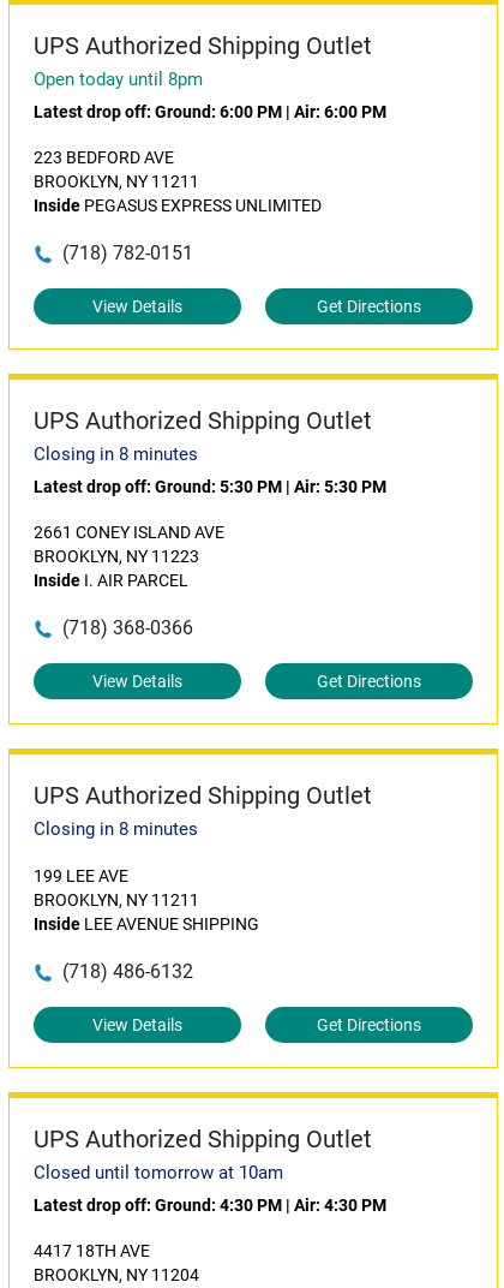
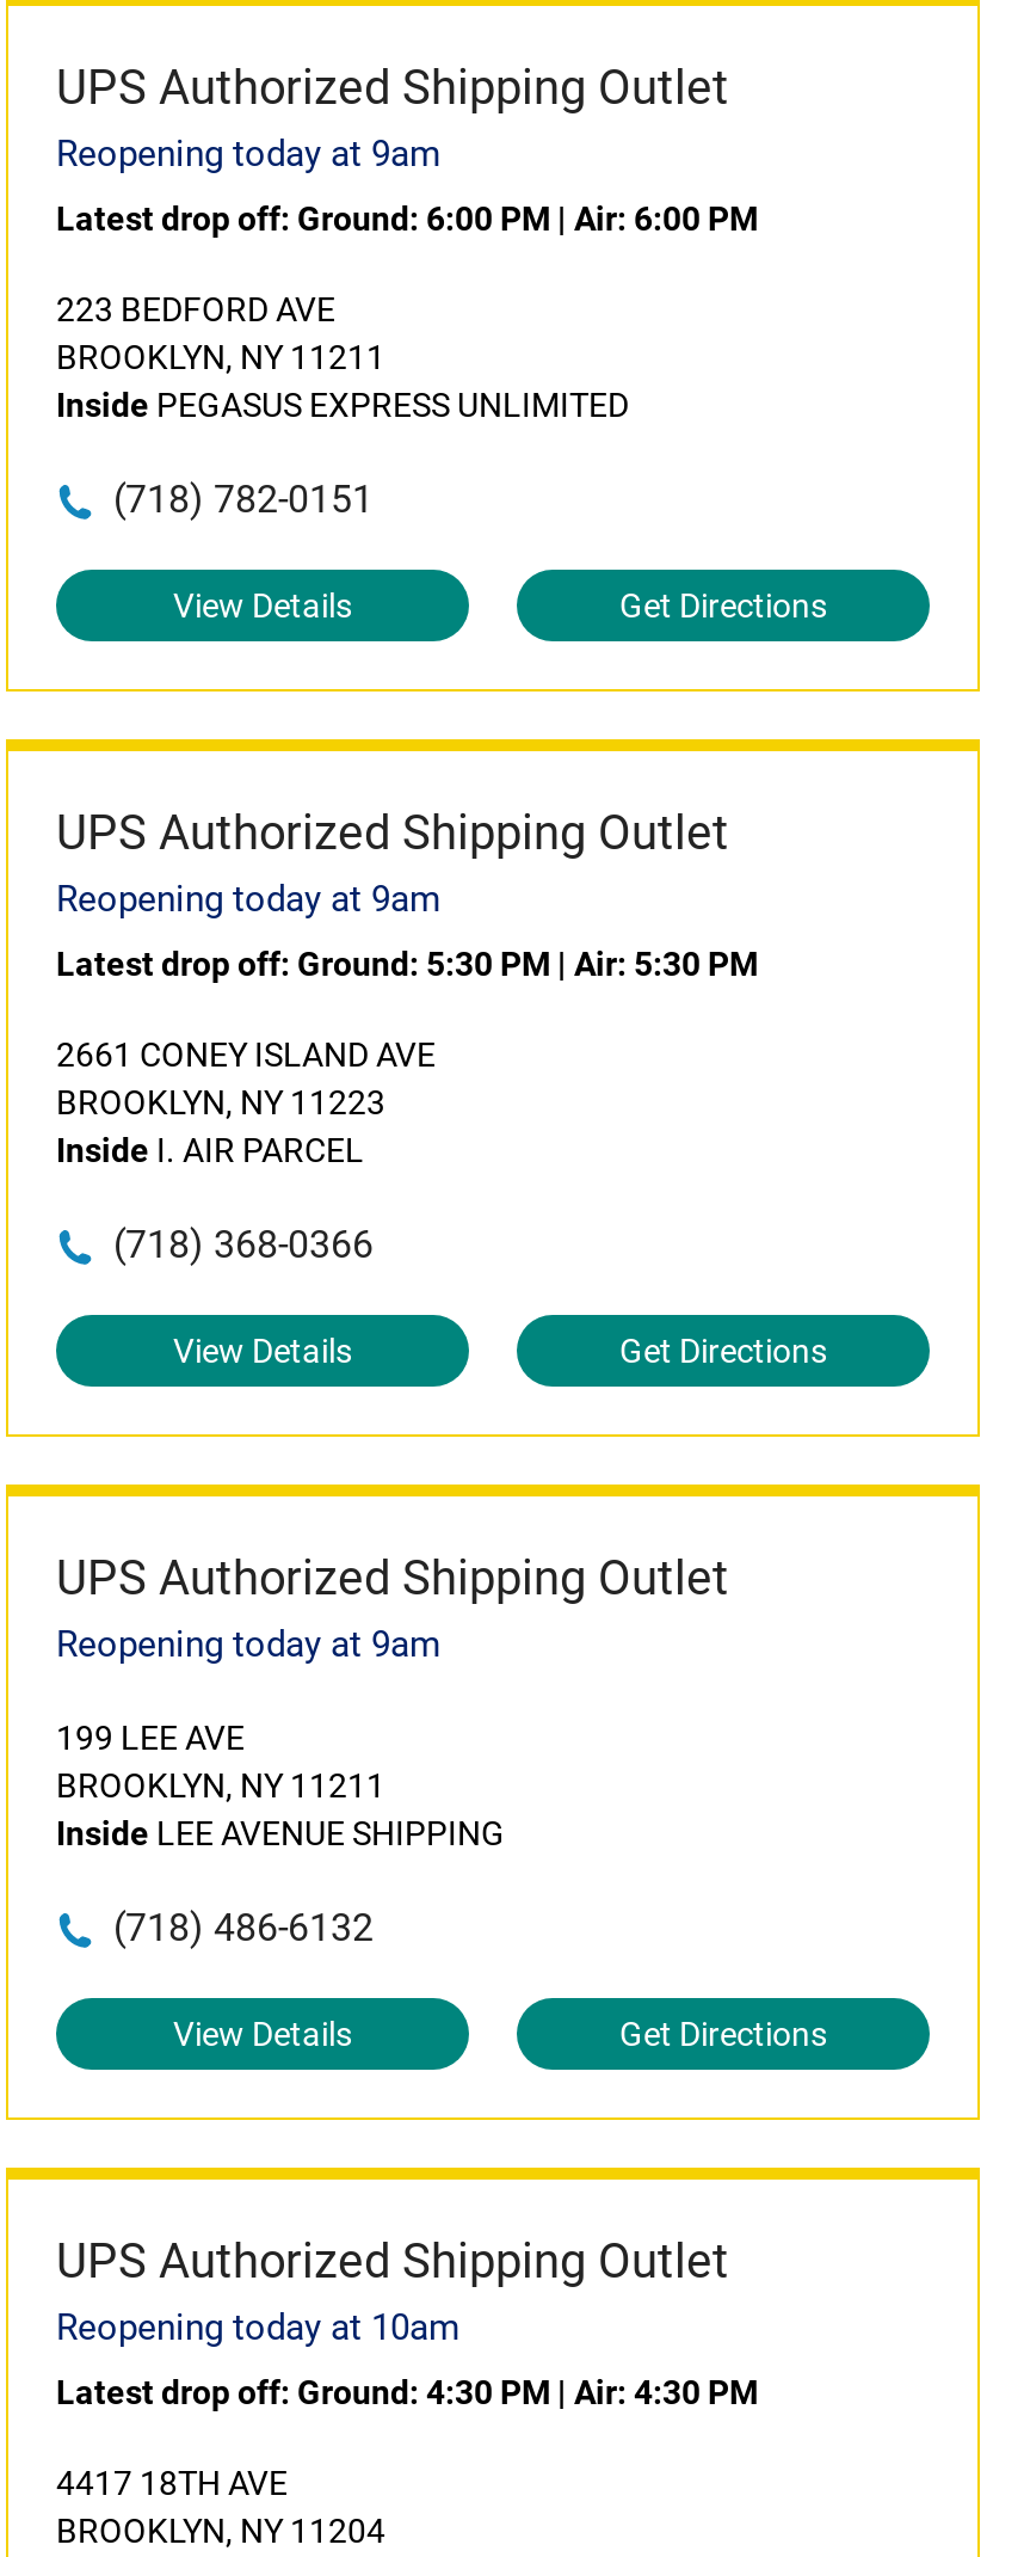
- Open today until 8pm
+ Reopening today at 9am

- Closing in 8 minutes
+ Reopening today at 9am

- Closing in 8 minutes
+ Reopening today at 9am

- Closed until tomorrow at 10am
+ Reopening today at 10am
